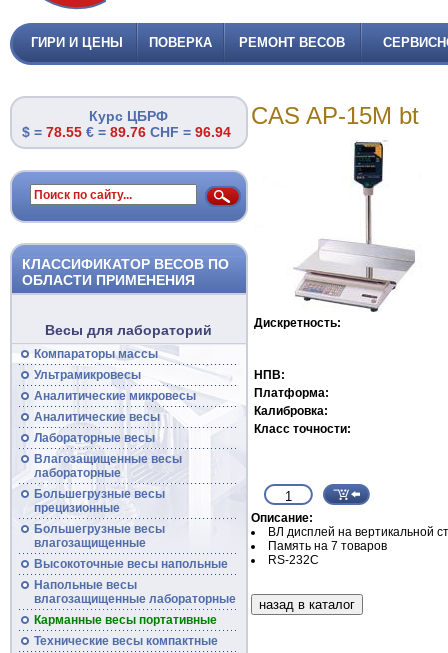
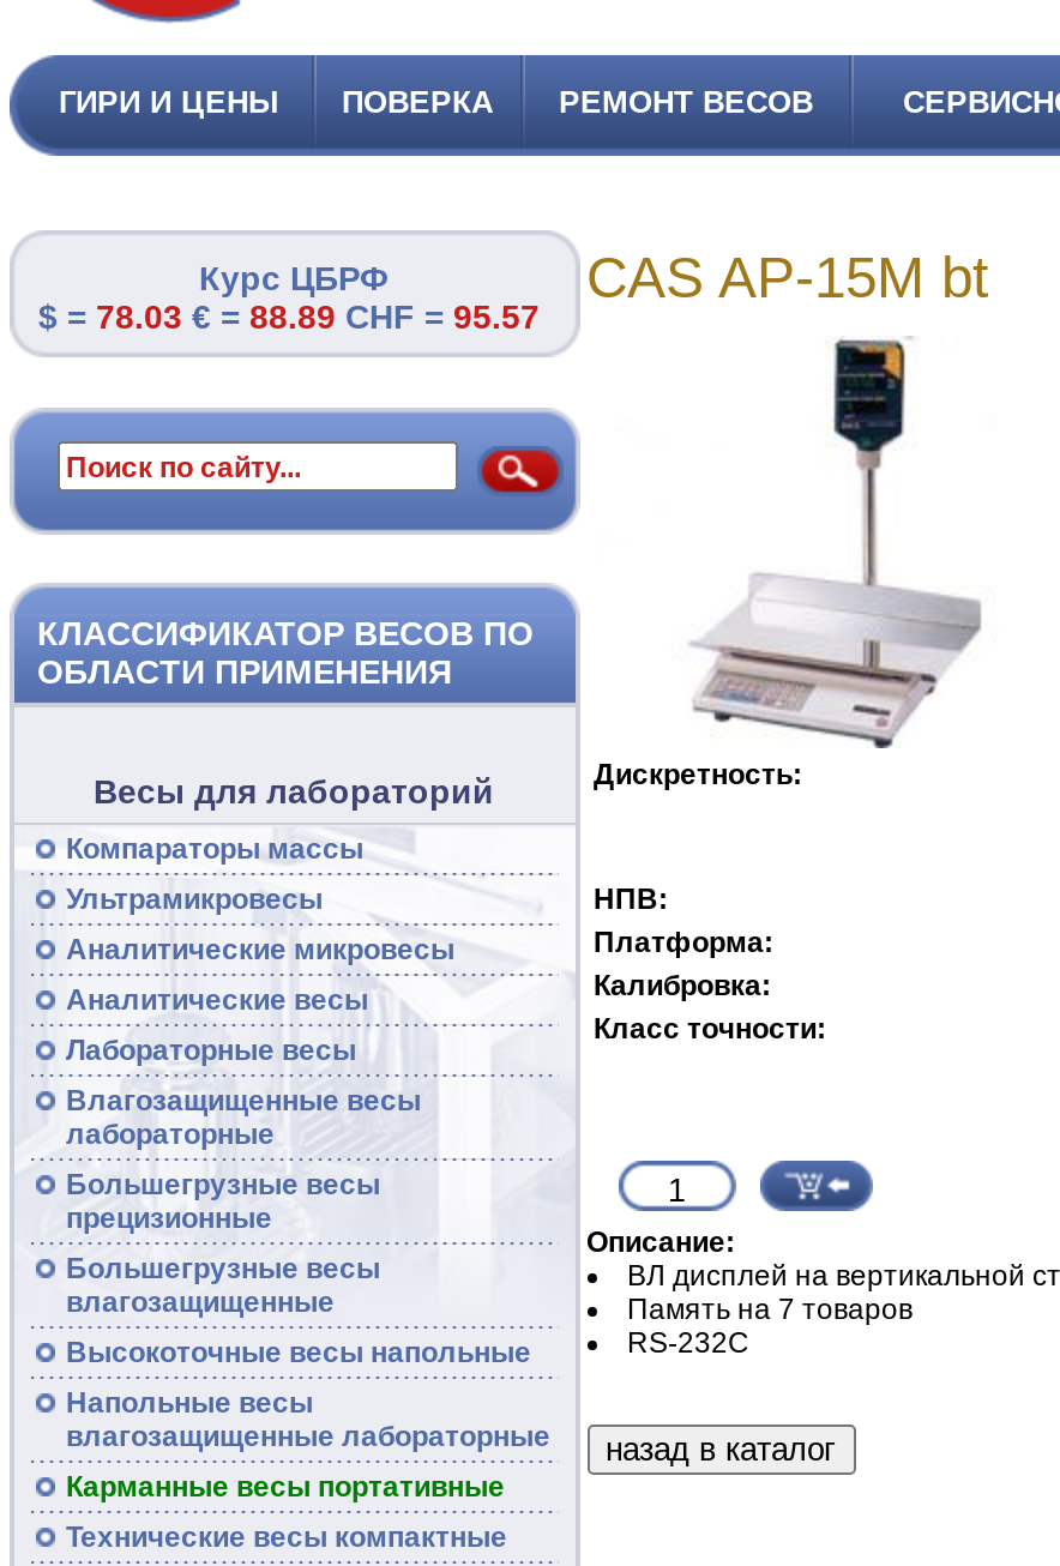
- $ = 78.55 € =89.76 CHF = 96.94
+ $ = 78.03 € =88.89 CHF = 95.57
